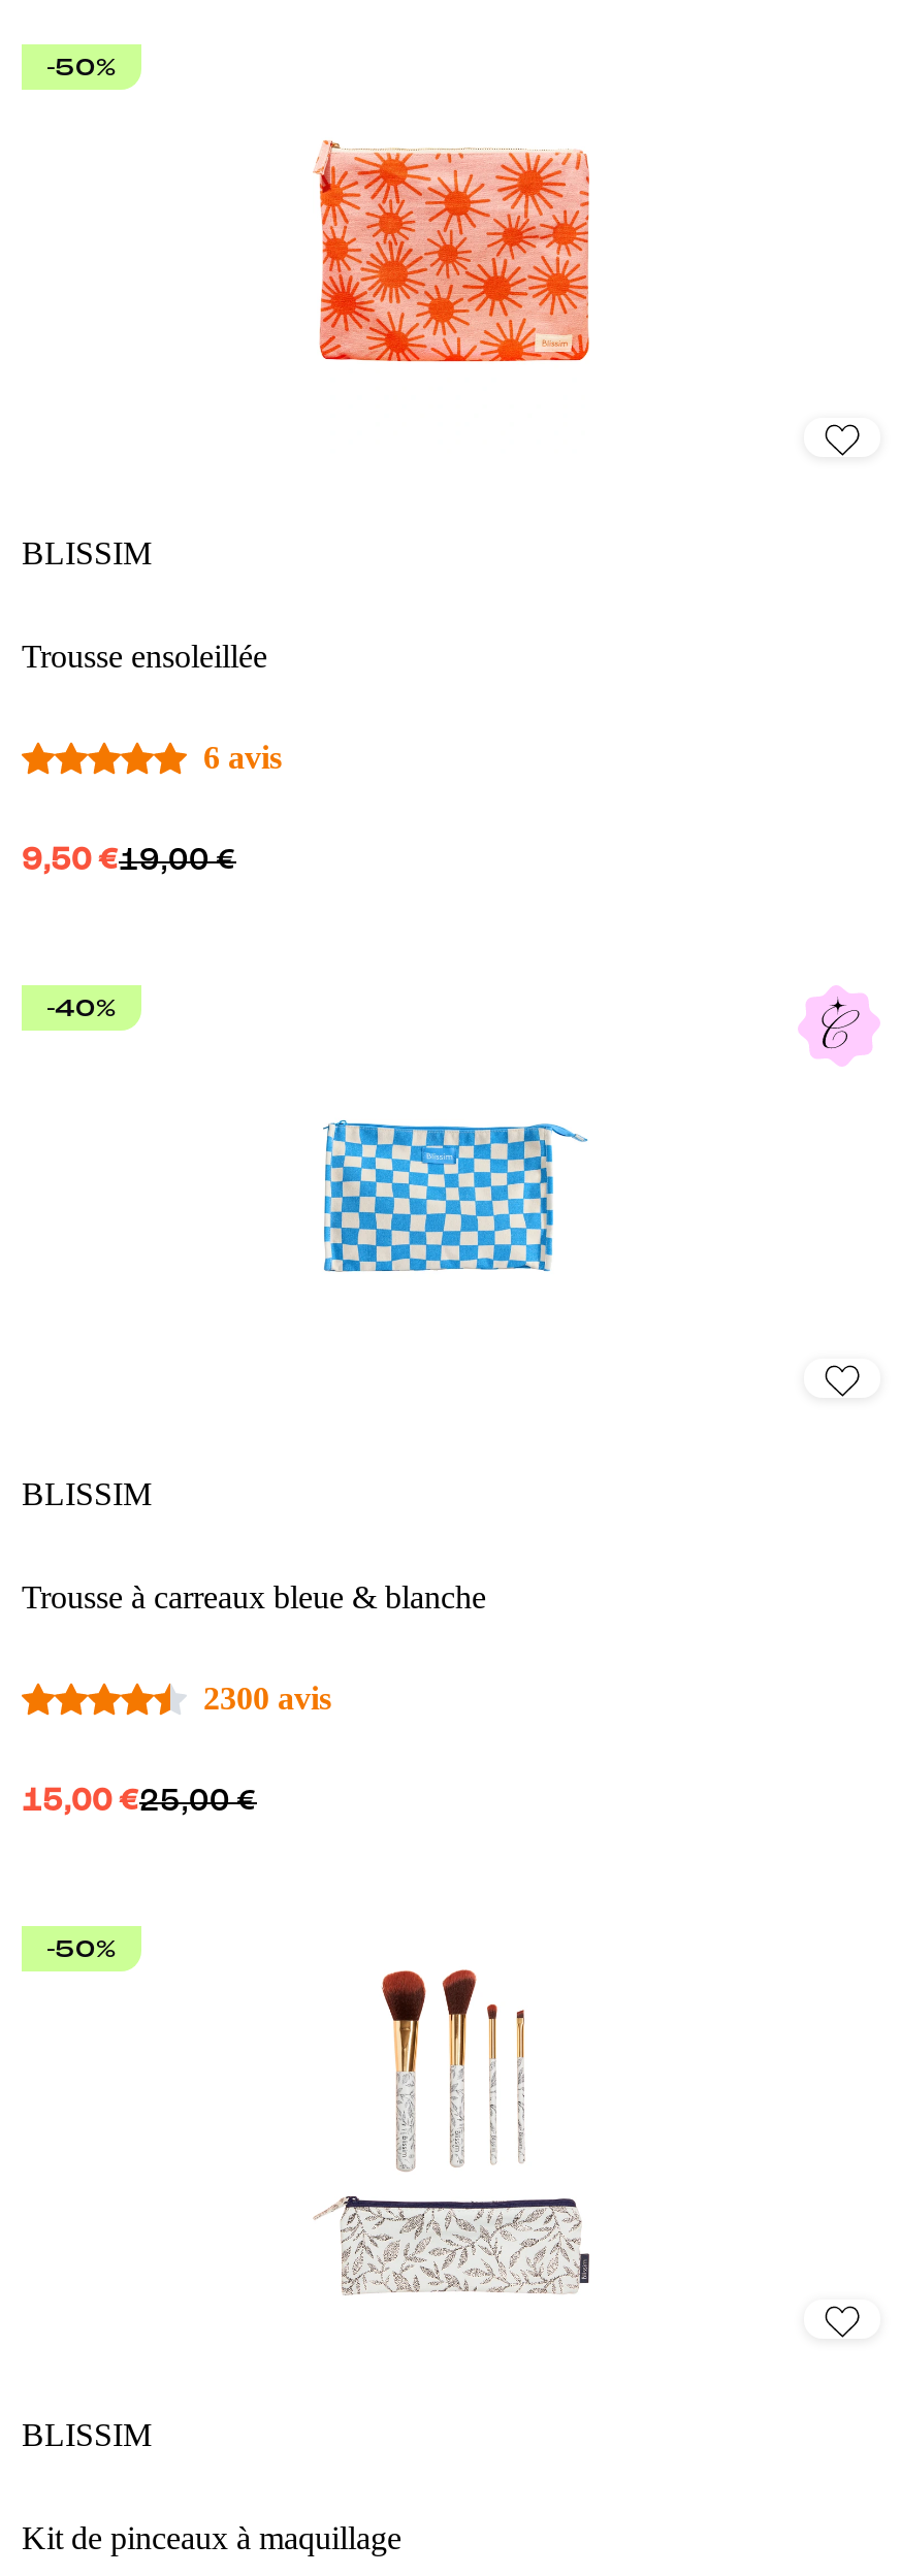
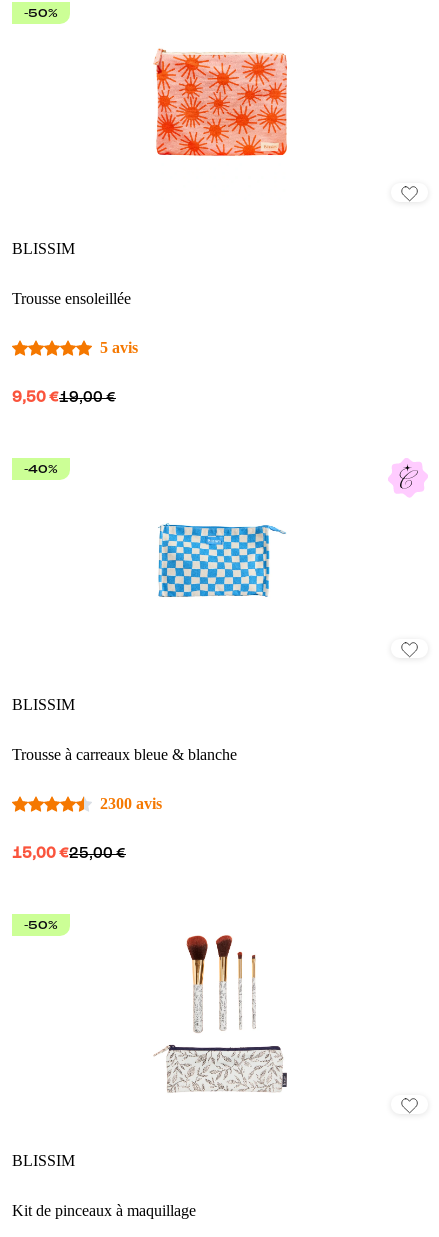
- 6 avis
+ 5 avis
